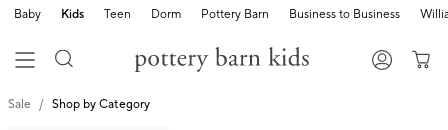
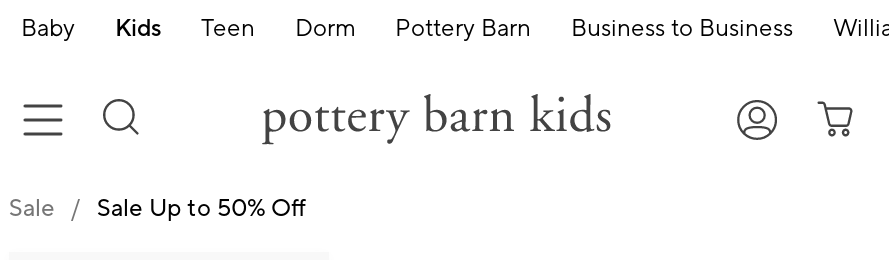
- Shop by Category
+ Sale Up to 50% Off
